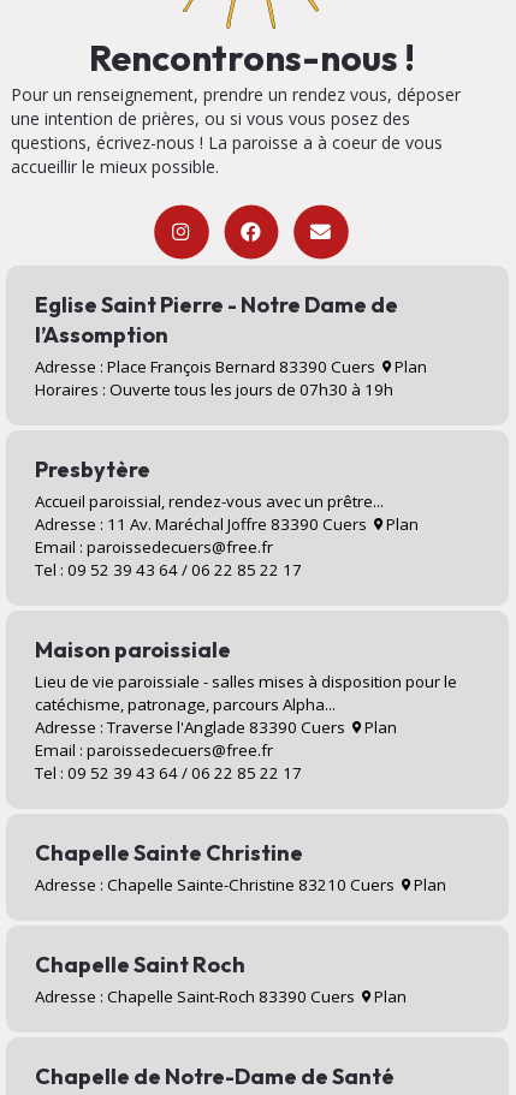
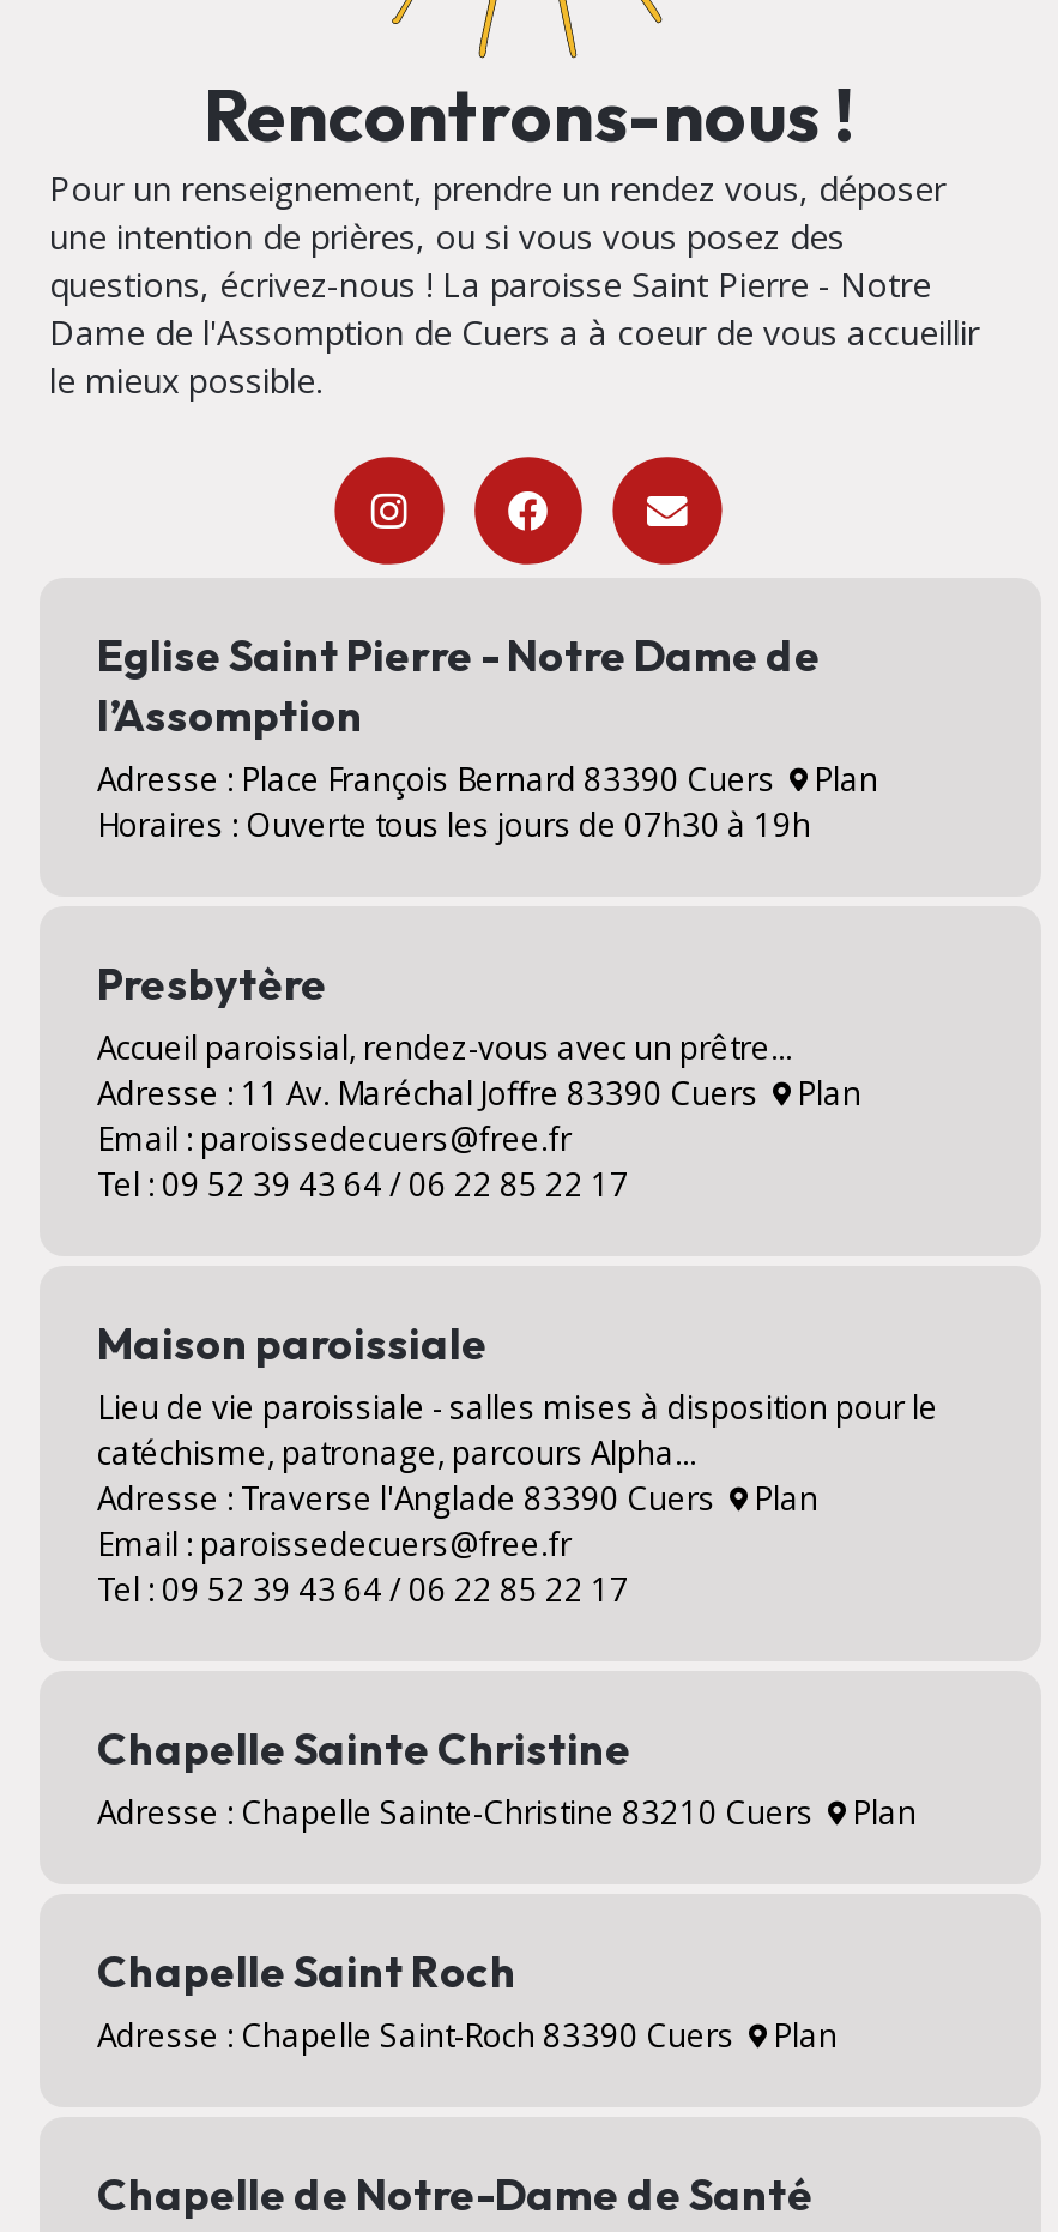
- questions, écrivez-nous ! La paroisse a à coeur de vous
- accueillir le mieux possible.
+ questions, écrivez-nous ! La paroisse Saint Pierre - Notre
+ Dame de l'Assomption de Cuers a à coeur de vous accueillir
+ le mieux possible.
